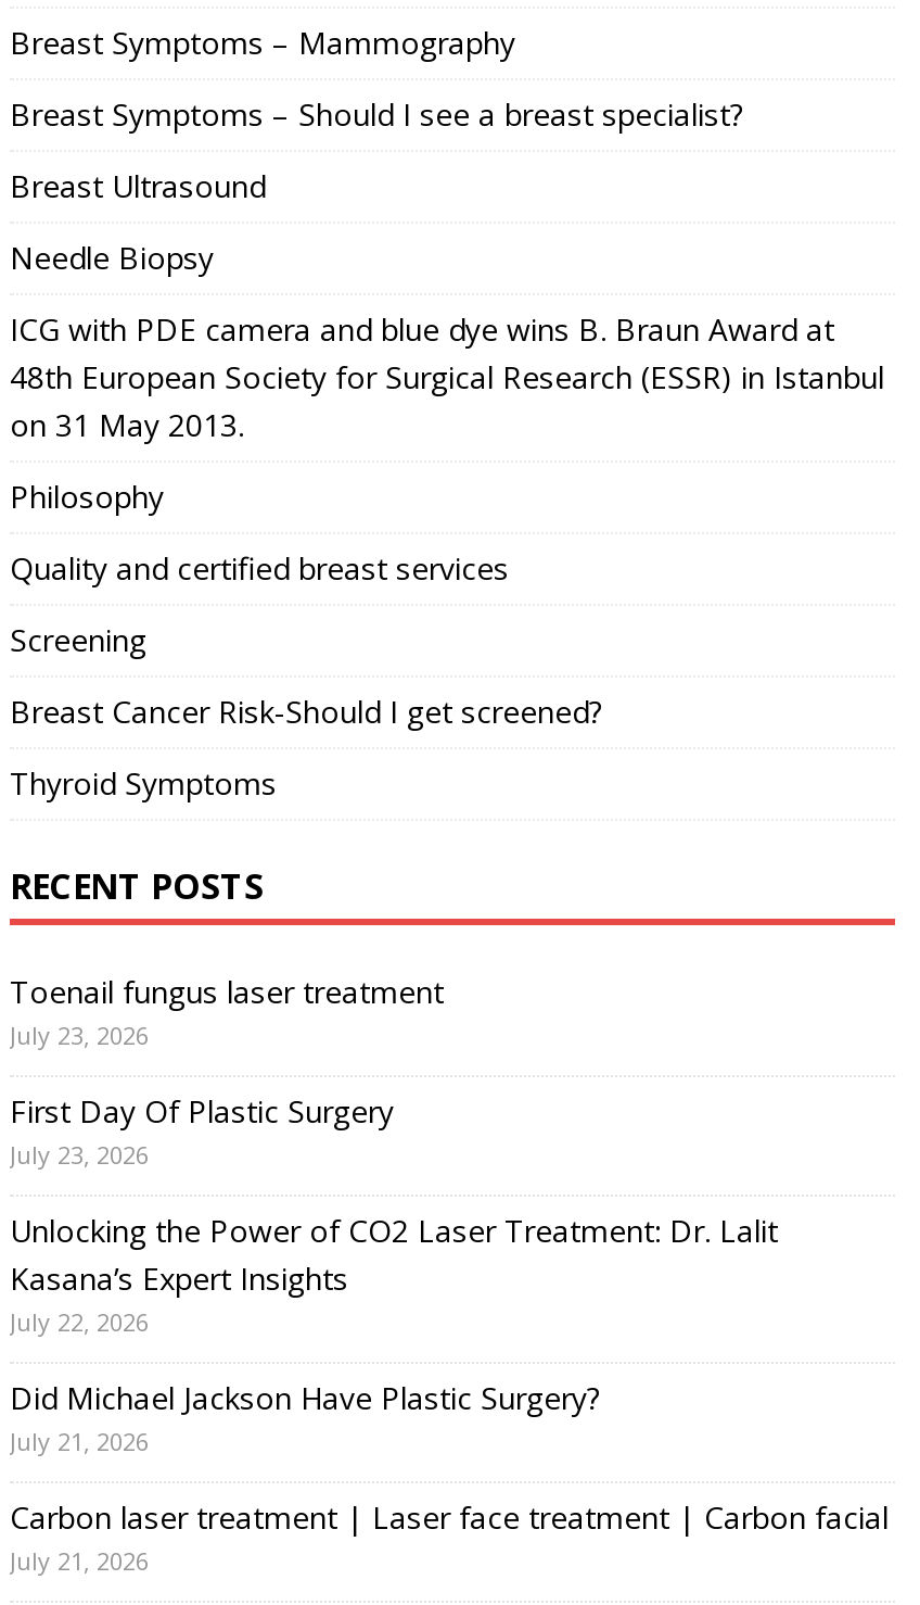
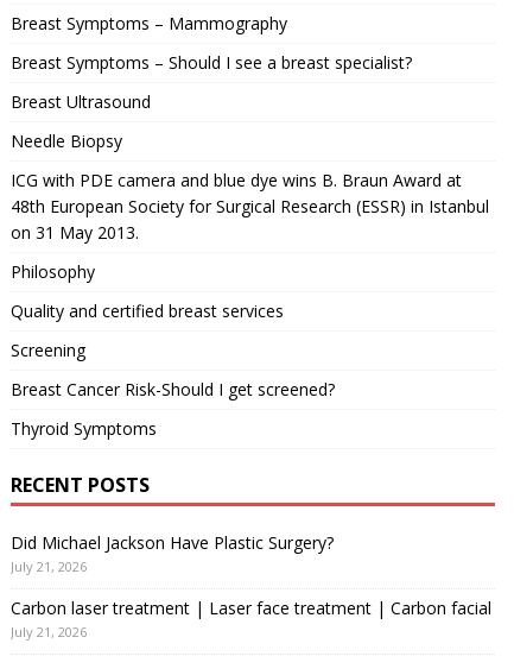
- Toenail fungus laser treatment
- July 23, 2026
- First Day Of Plastic Surgery
- July 23, 2026
- Unlocking the Power of CO2 Laser Treatment: Dr. Lalit
- Kasana’s Expert Insights
- July 22, 2026
